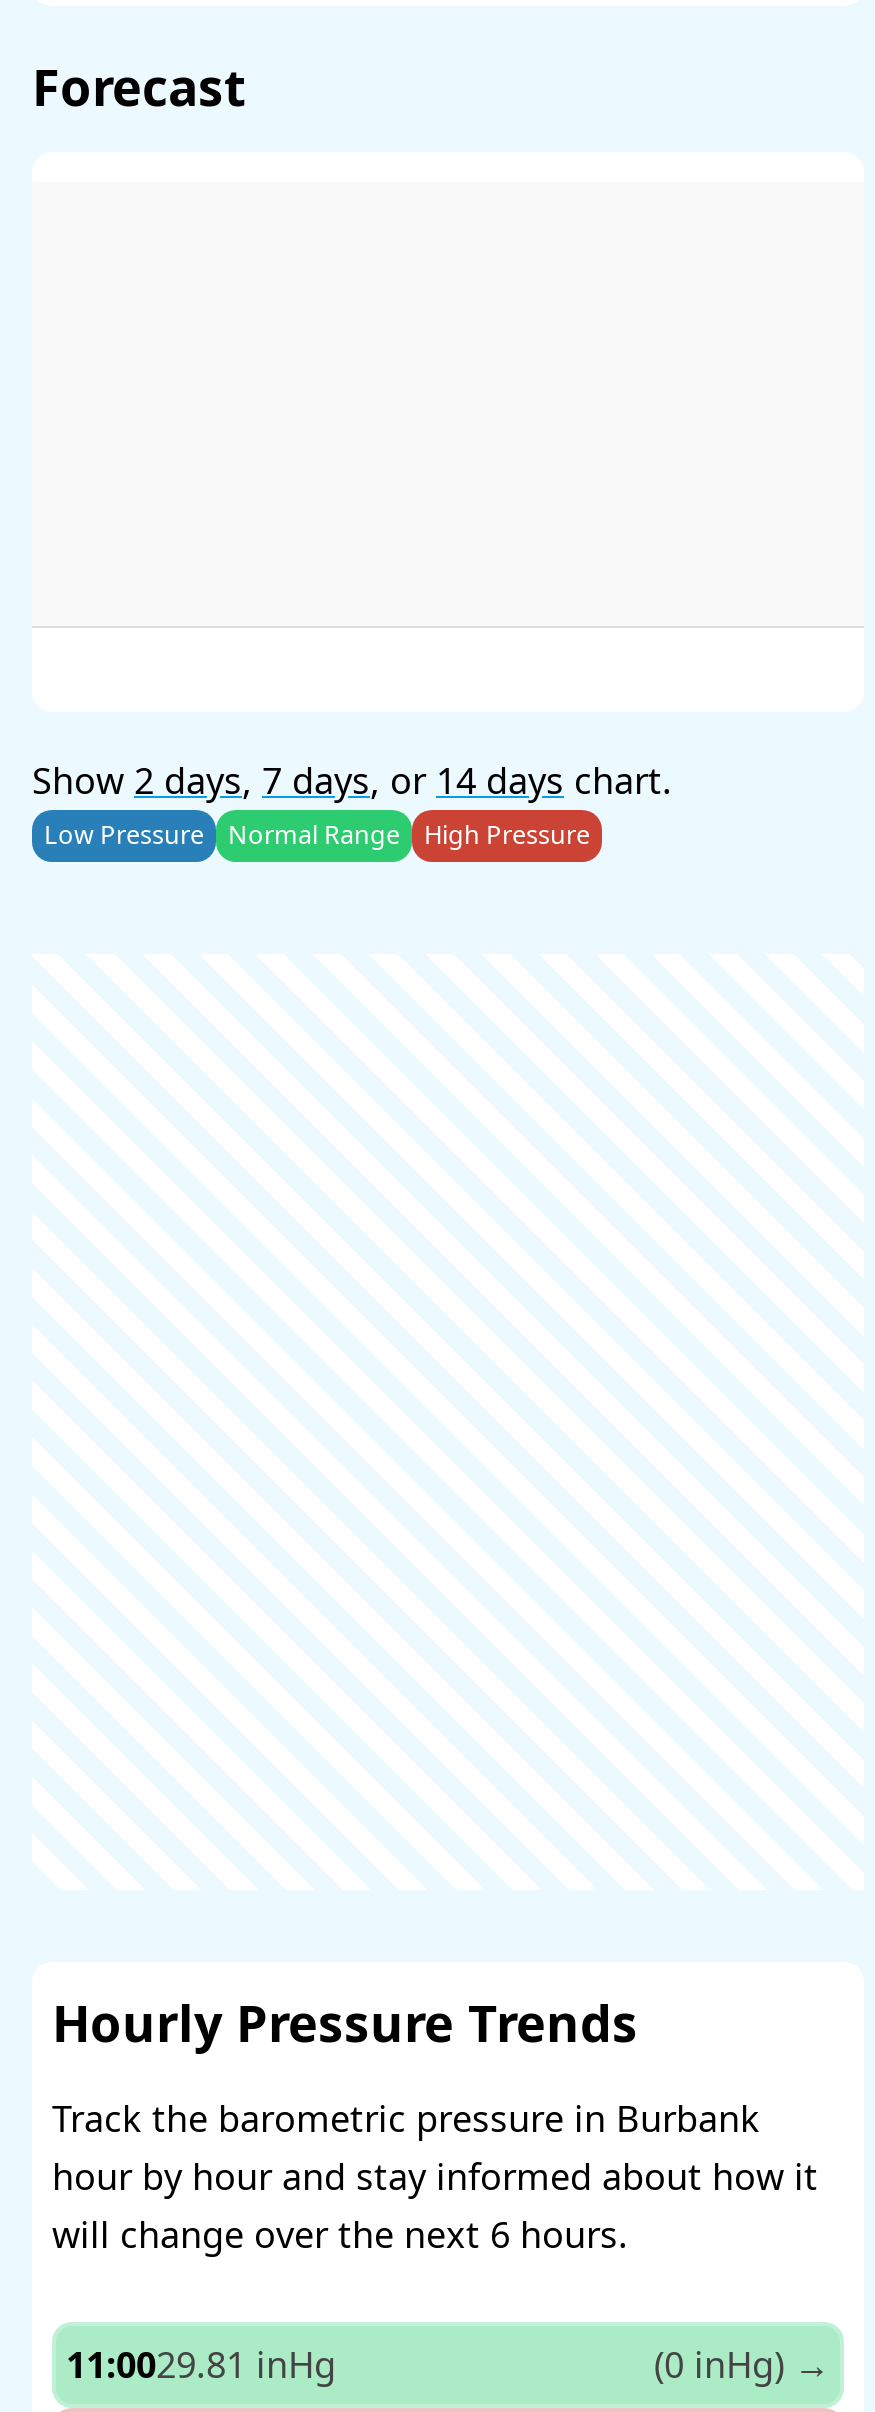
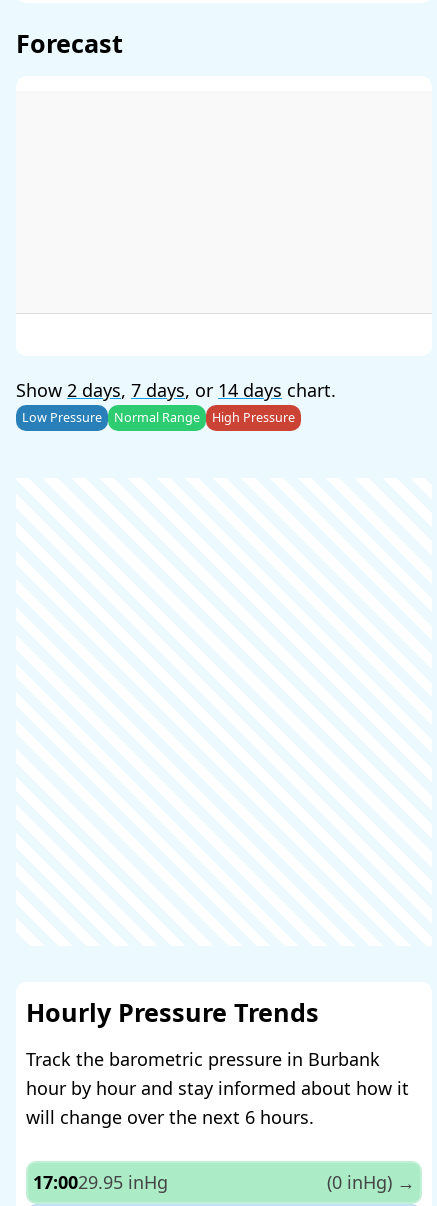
- 11:0029.81 inHg
+ 17:0029.95 inHg
